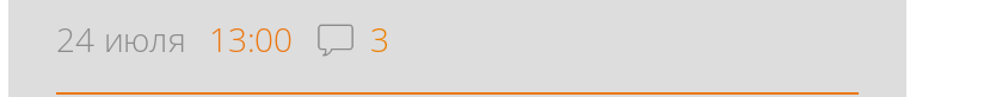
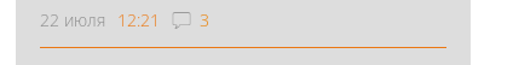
- 24 июля 13:00 3
+ 22 июля 12:21 3
